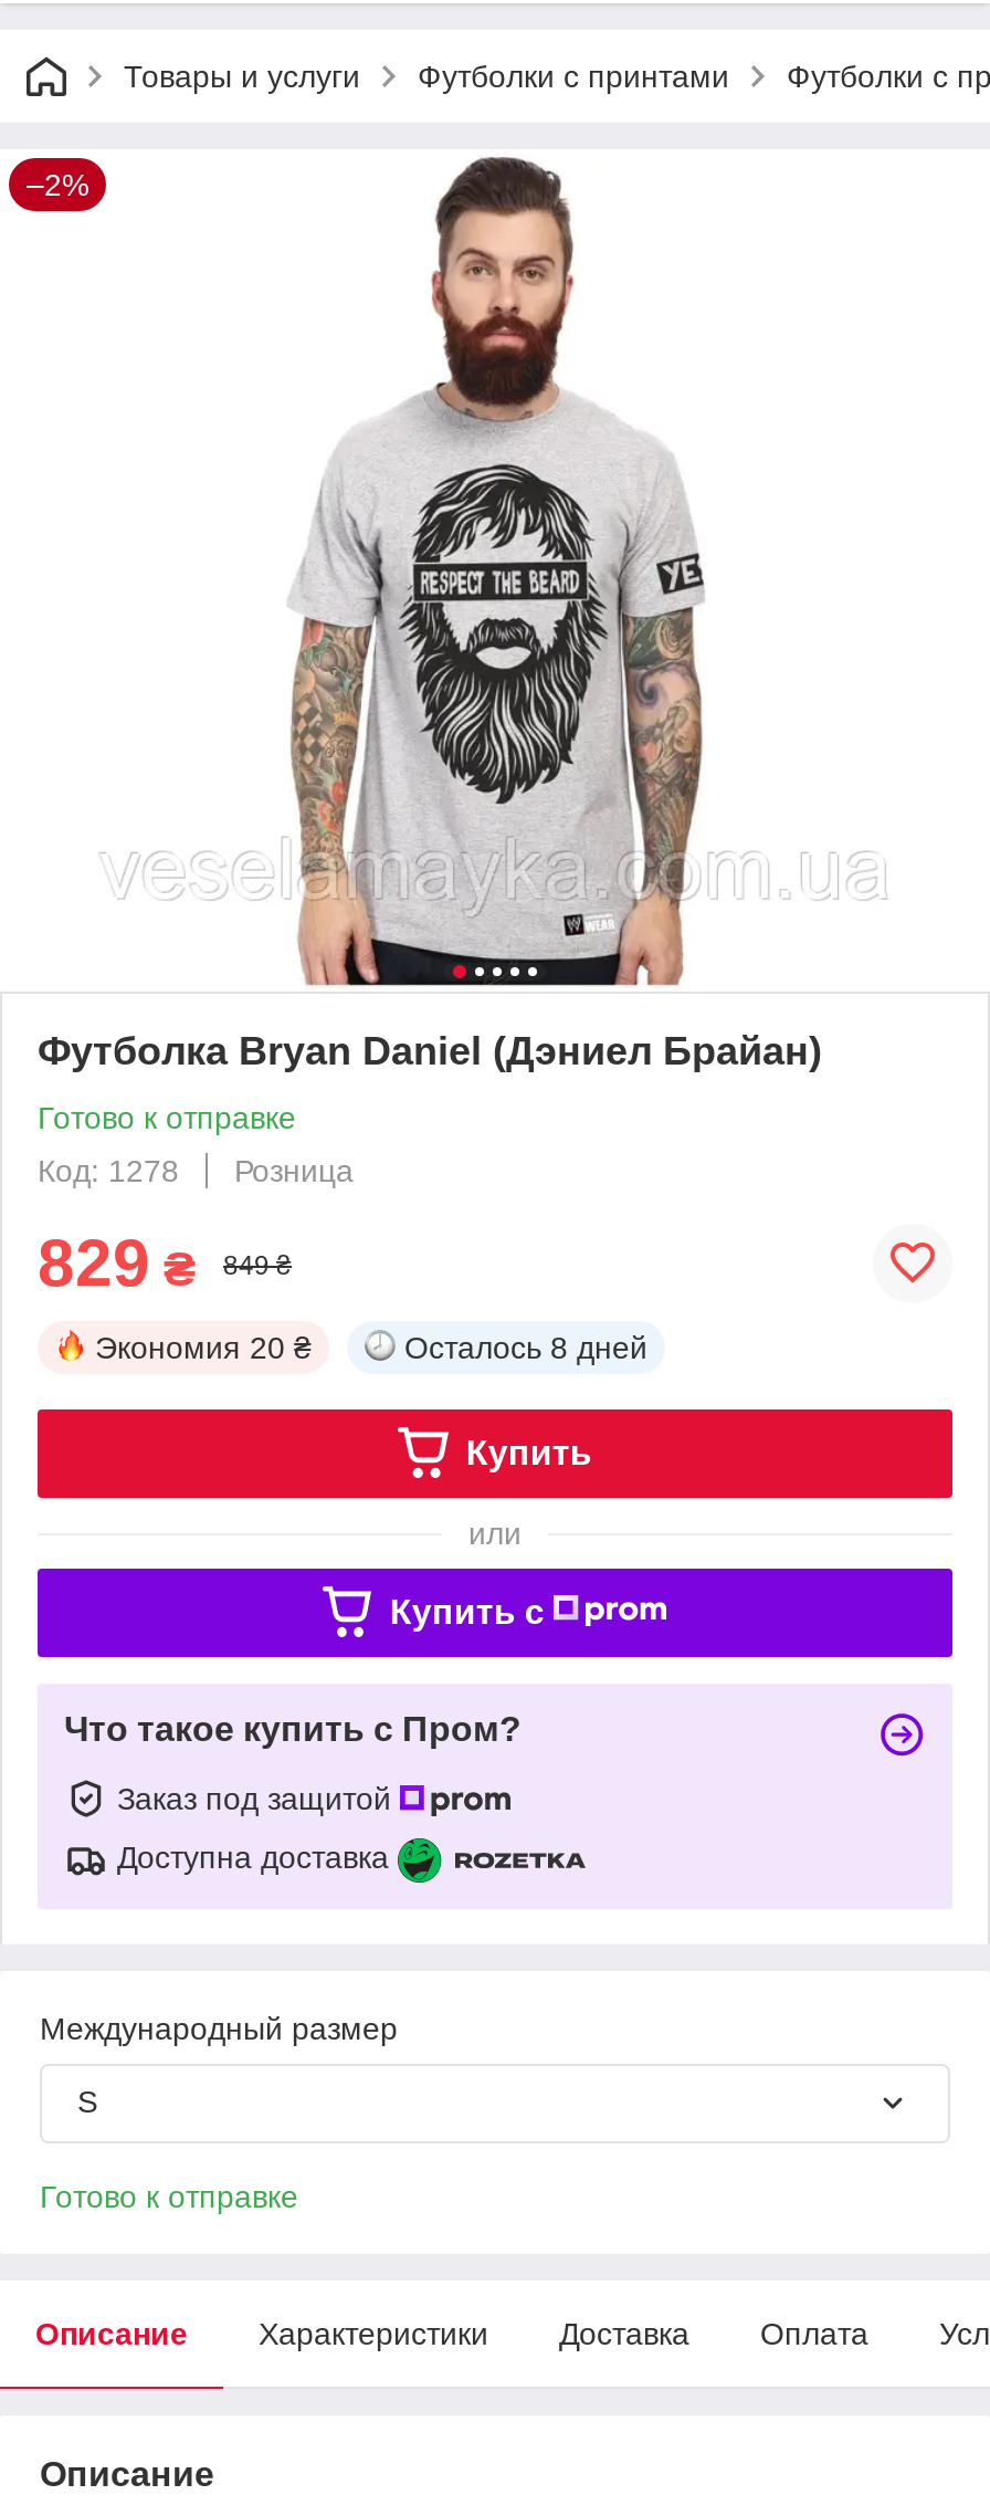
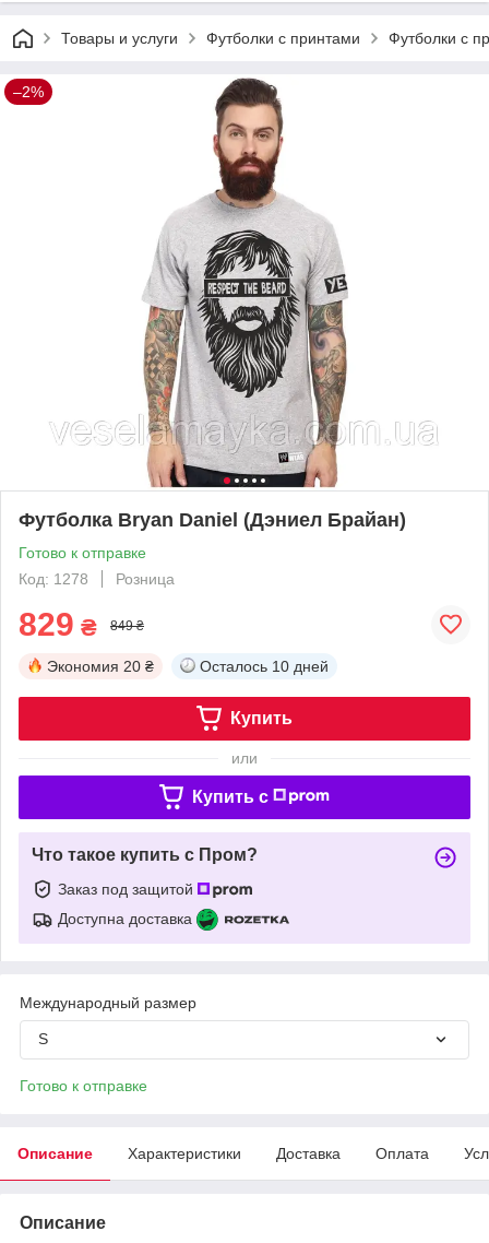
- Осталось 8 дней
+ Осталось 10 дней
